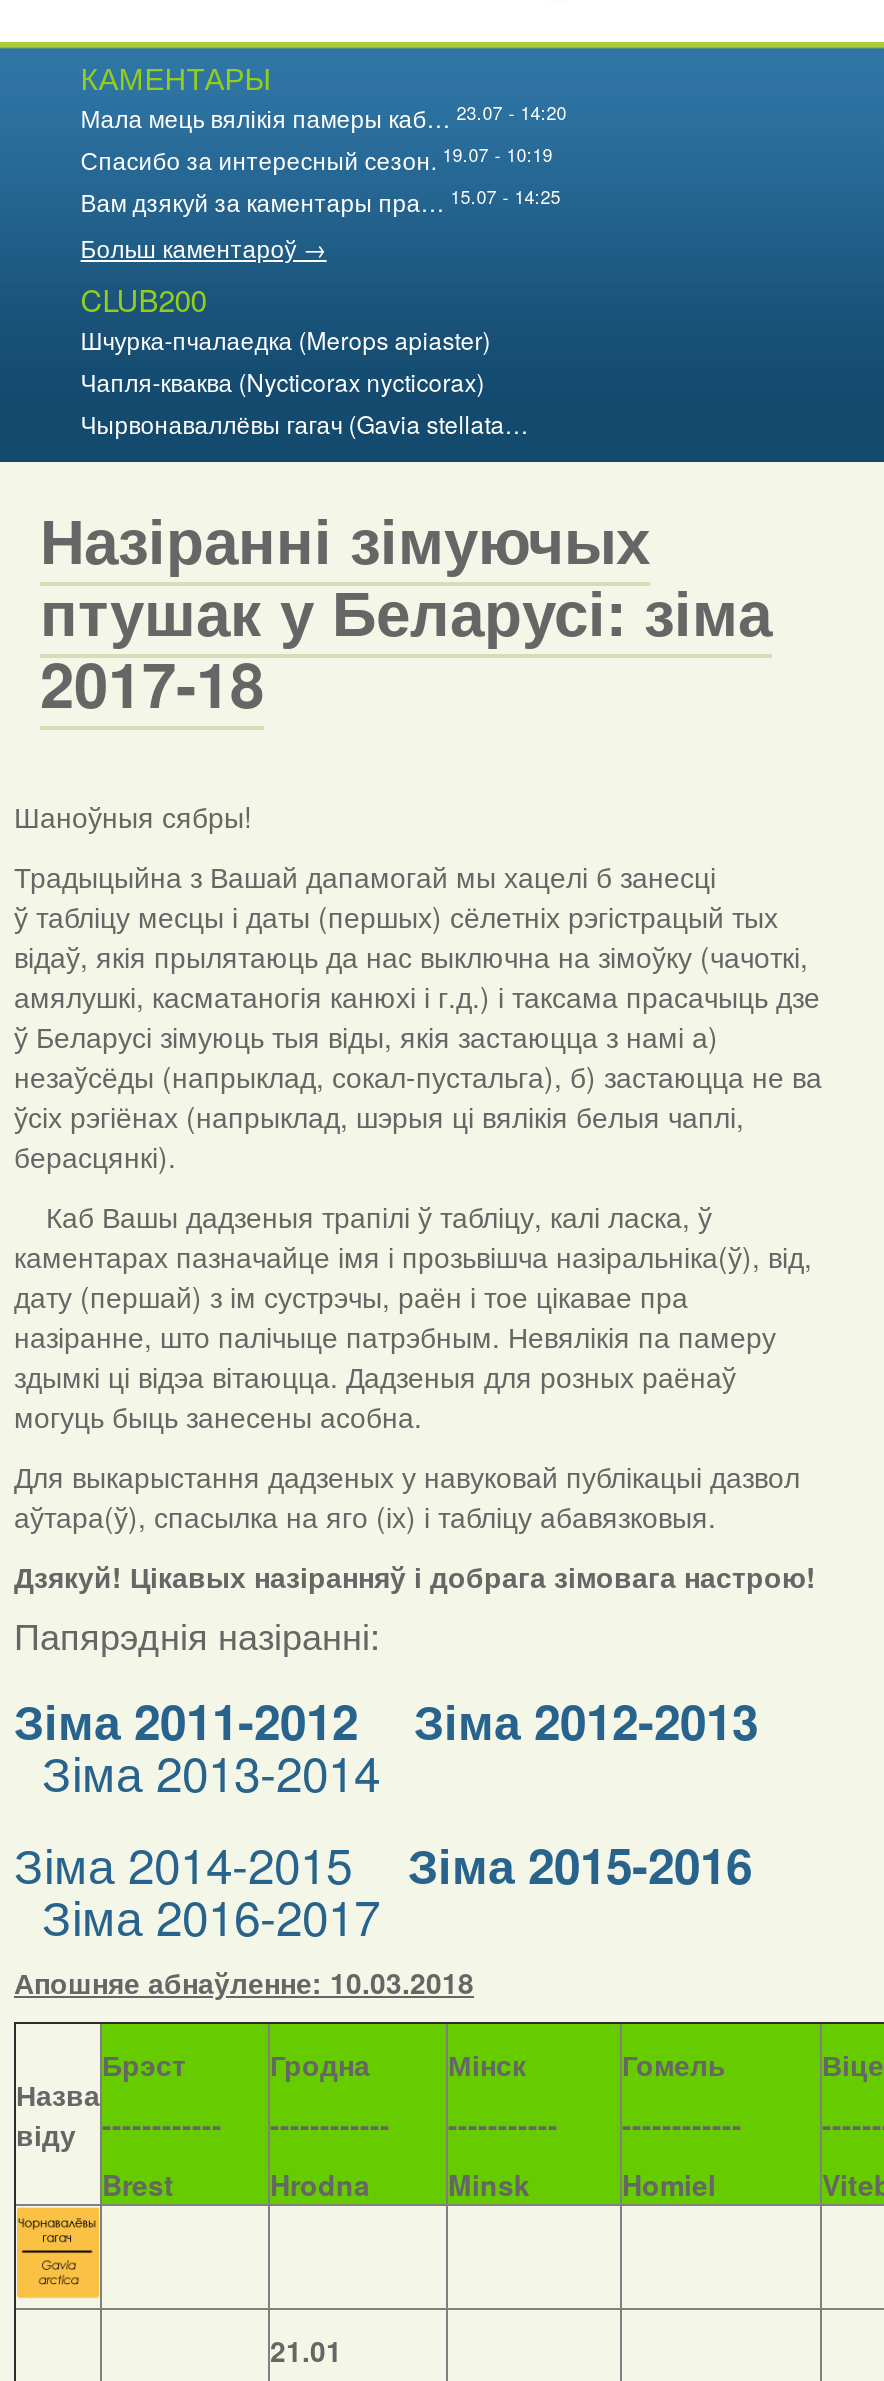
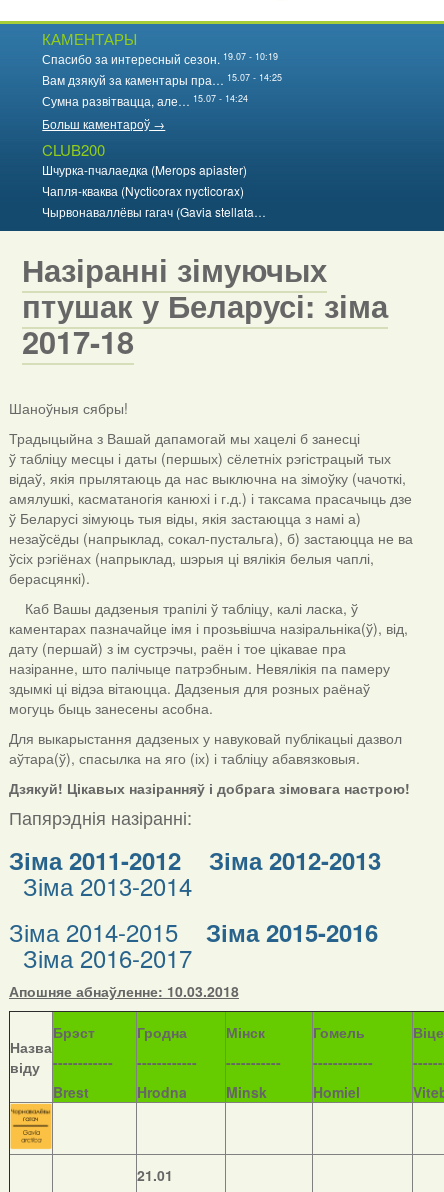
- Мала мець вялікія памеры каб… 23.07 - 14:20

moved up: Спасибо за интересный сезон. 19.07 - 10:19 | Вам дзякуй за каментары пра… 15.07 - 14:25

+ Сумна развітвацца, але… 15.07 - 14:24
